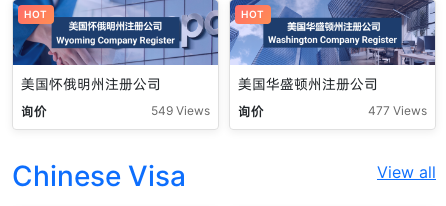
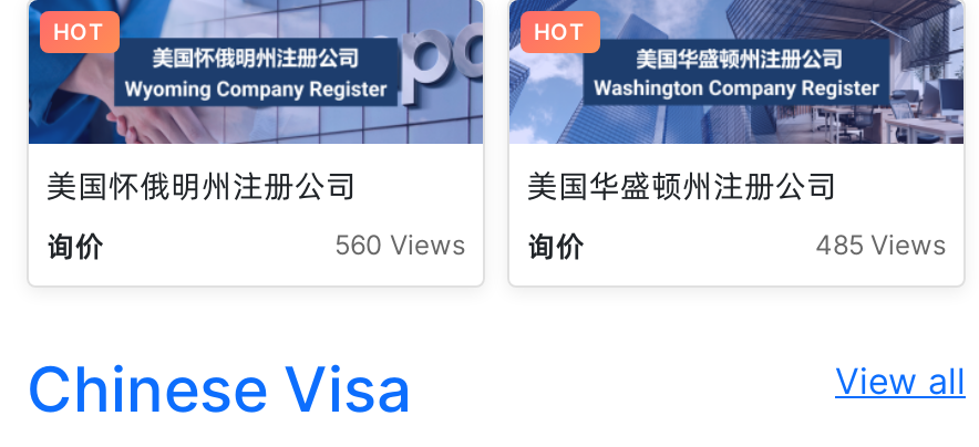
- 549 Views 询价
+ 560 Views 询价

- 477 Views
+ 485 Views
